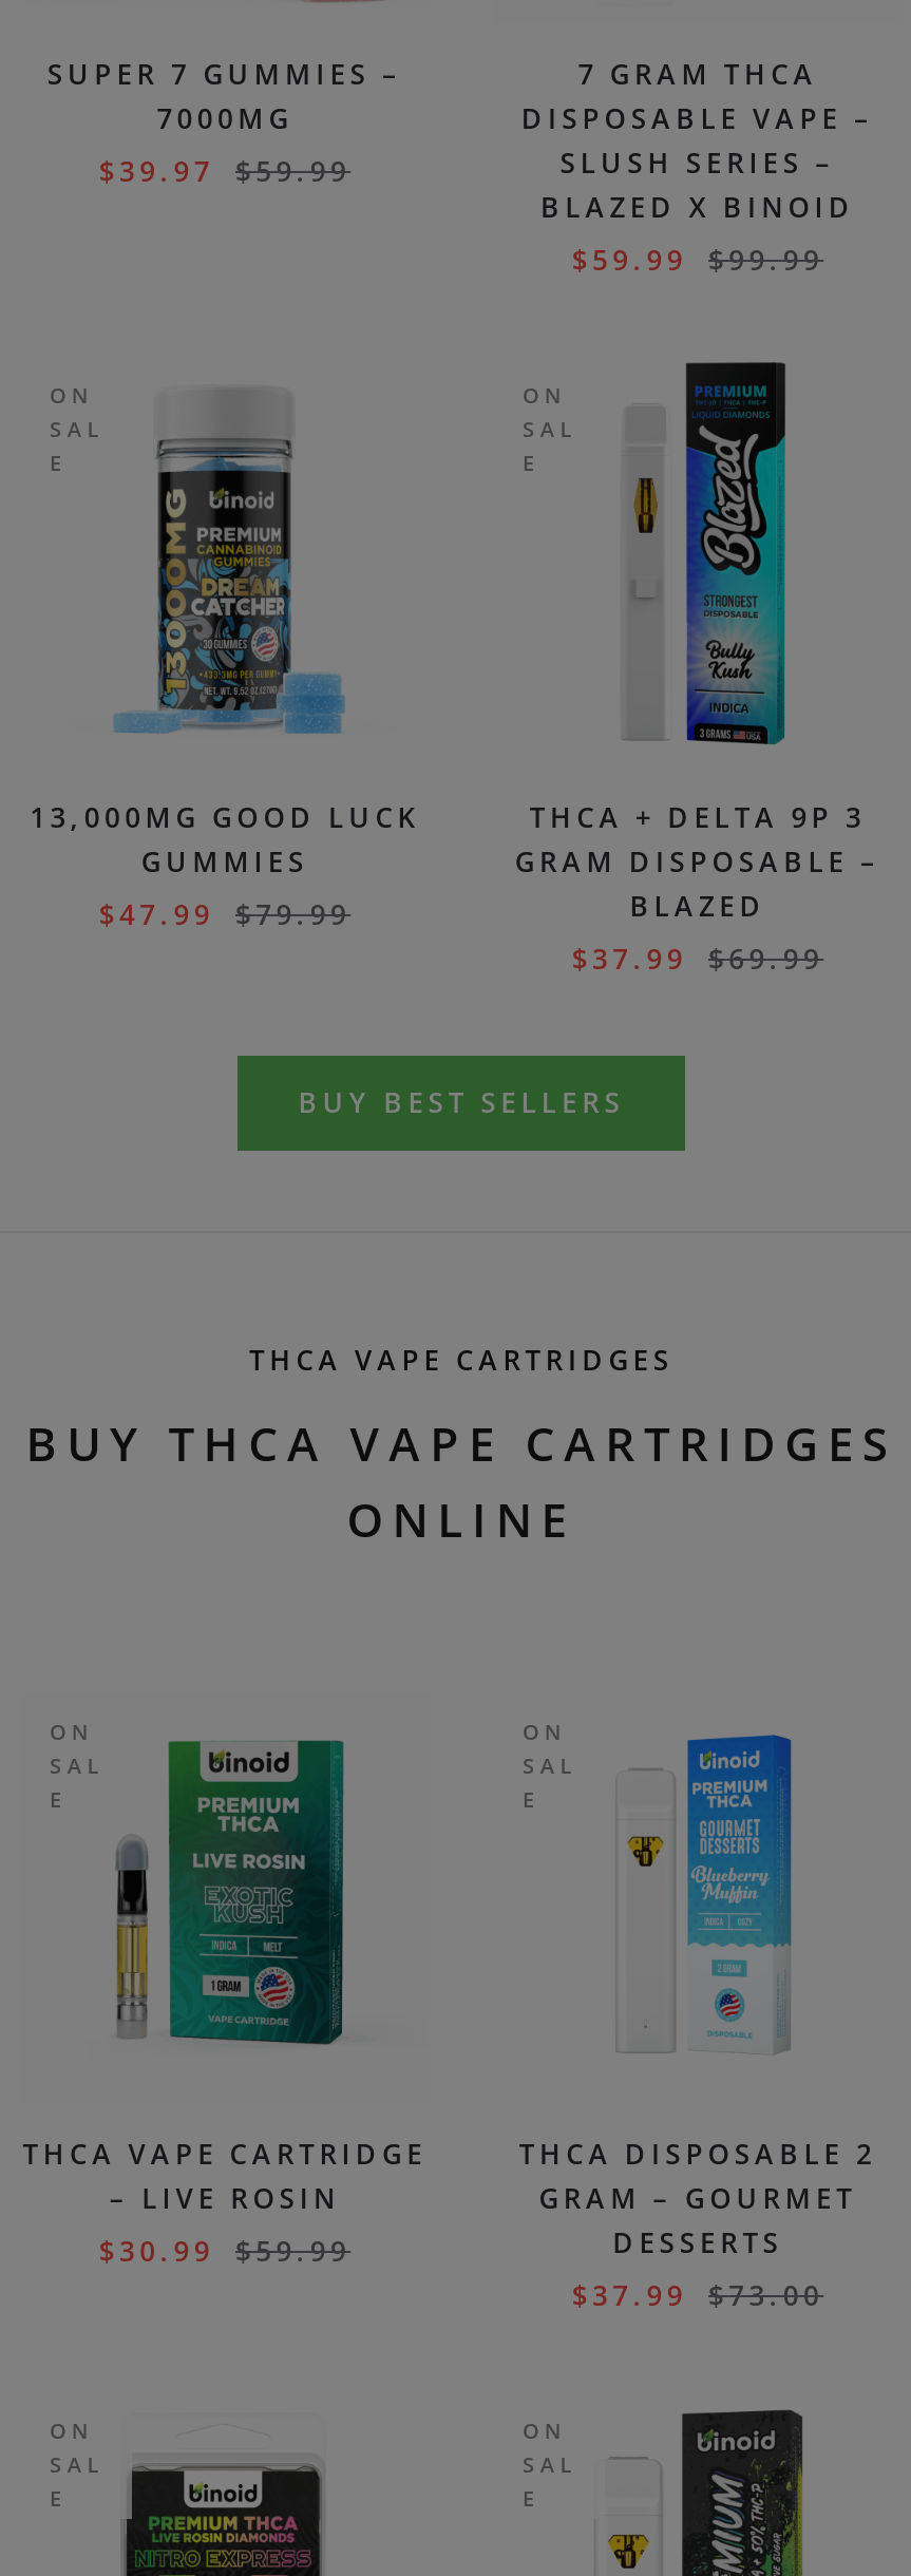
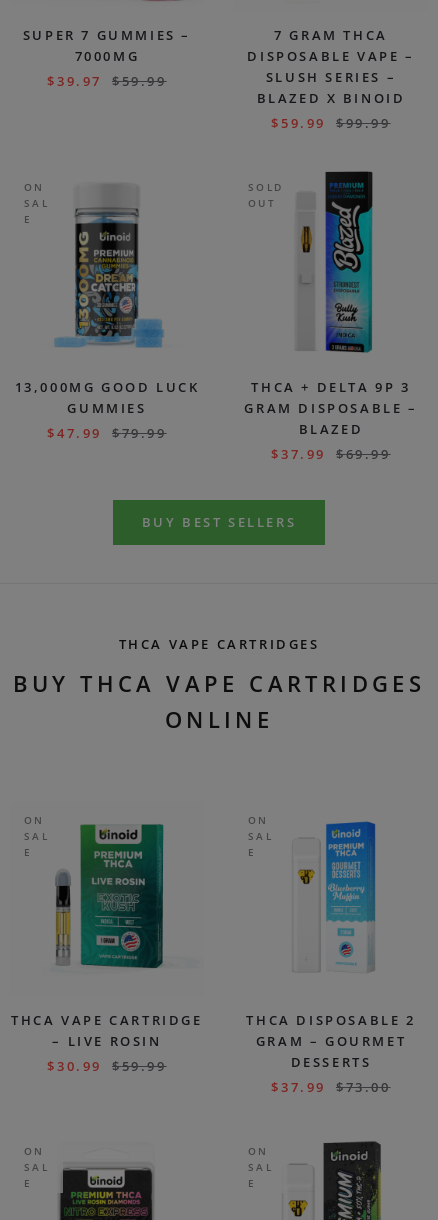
- ON
- SAL
- E
+ SOLD
+ OUT
